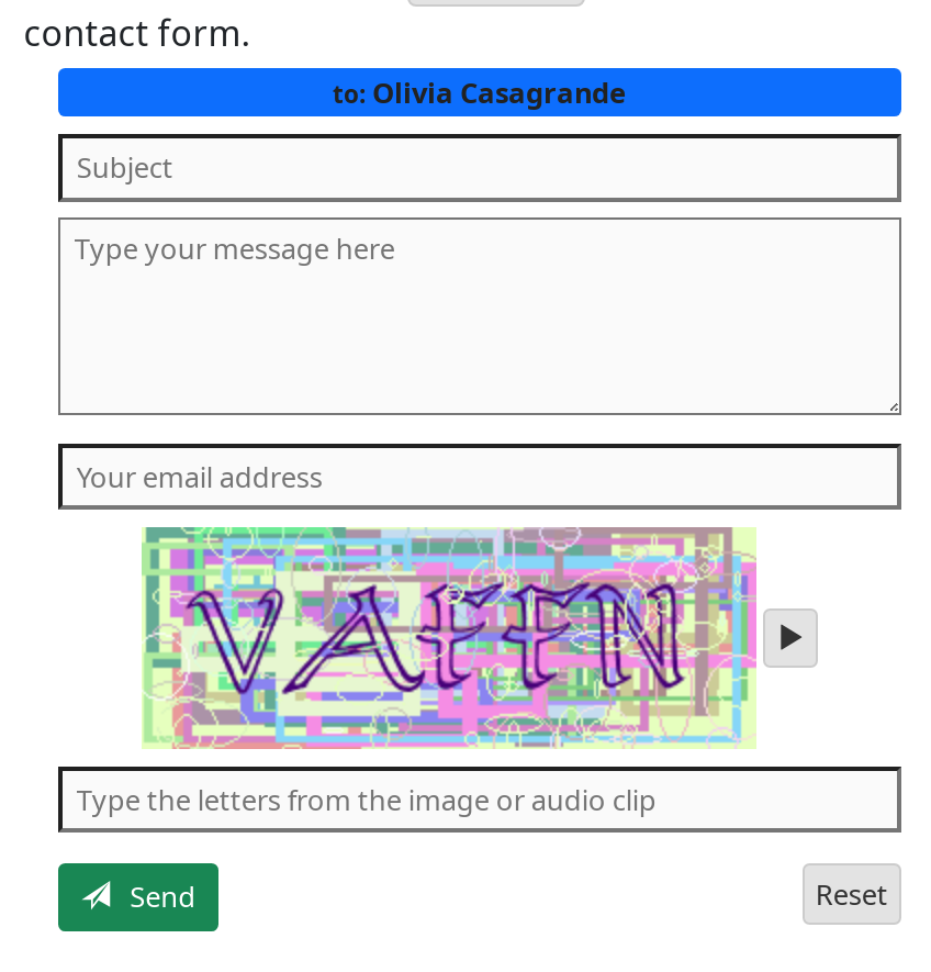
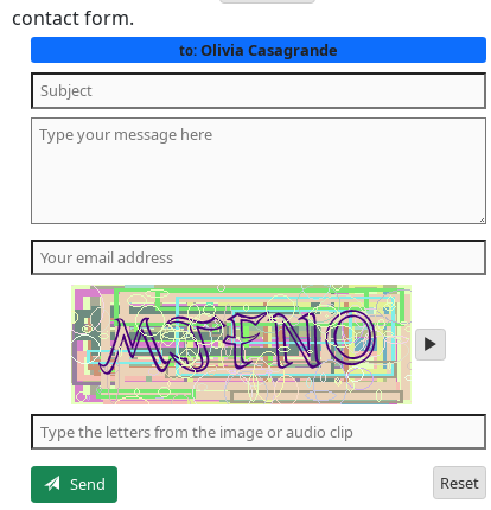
- [image]
+ [image]
